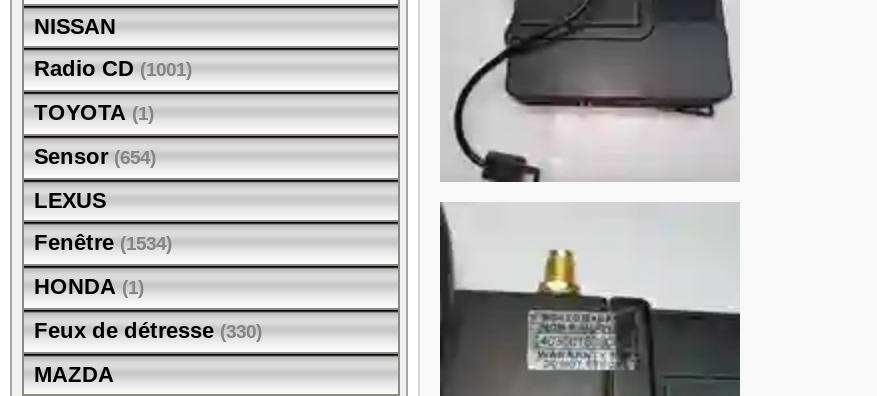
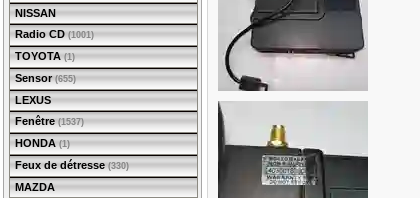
- Sensor (654)
+ Sensor (655)

- Fenêtre (1534)
+ Fenêtre (1537)
